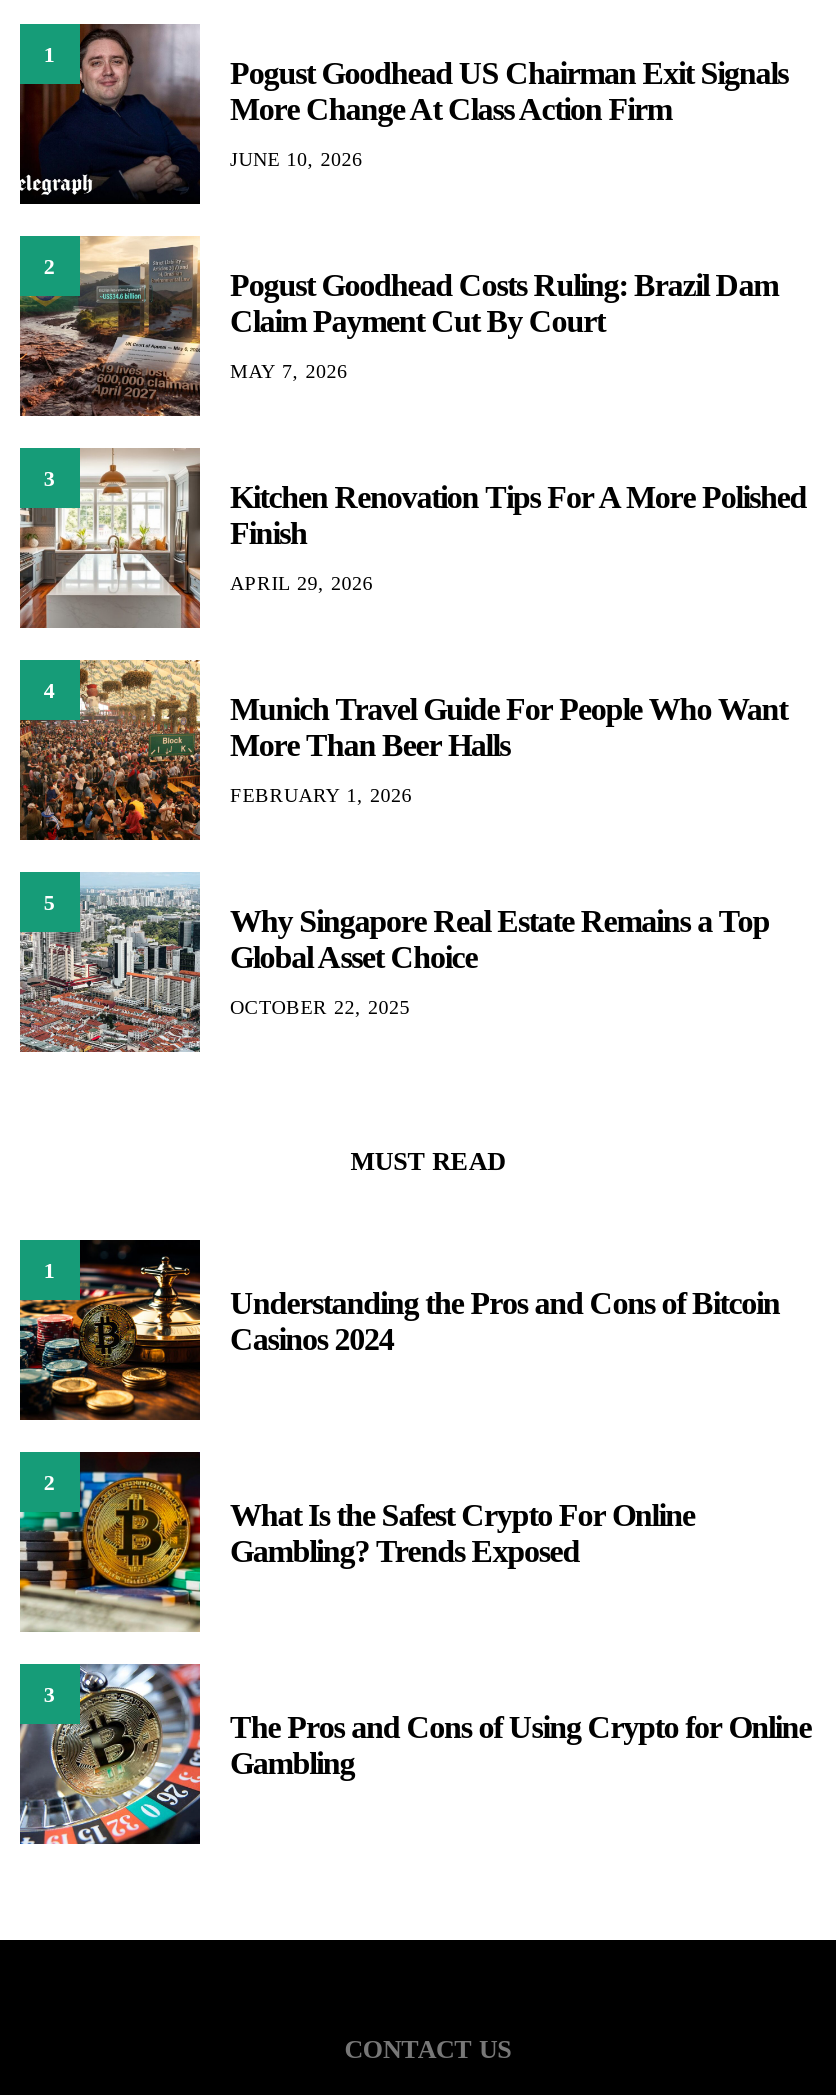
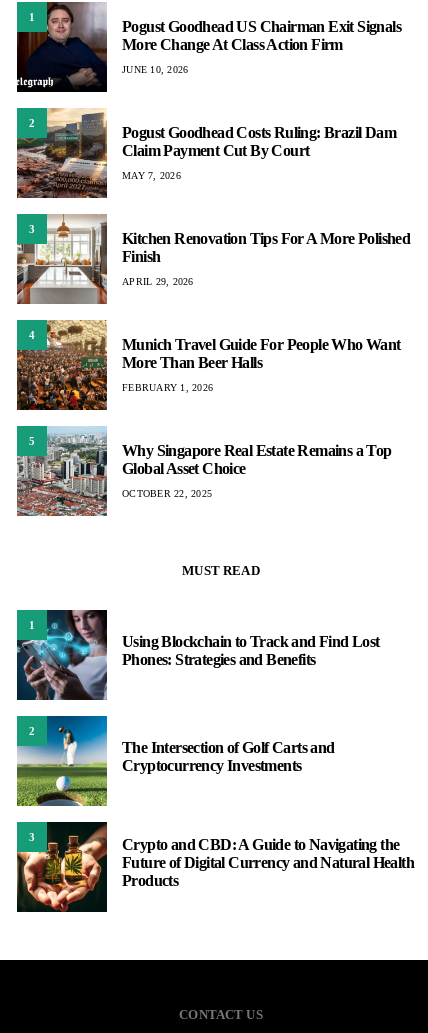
- [image]
- Understanding the Pros and Cons of Bitcoin
- Casinos 2024
+ [image]
+ Using Blockchain to Track and Find Lost
+ Phones: Strategies and Benefits

- [image]
- What Is the Safest Crypto For Online
- Gambling? Trends Exposed
+ [image]
+ The Intersection of Golf Carts and
+ Cryptocurrency Investments

- [image]
- The Pros and Cons of Using Crypto for Online
- Gambling
+ [image]
+ Crypto and CBD: A Guide to Navigating the
+ Future of Digital Currency and Natural Health
+ Products
